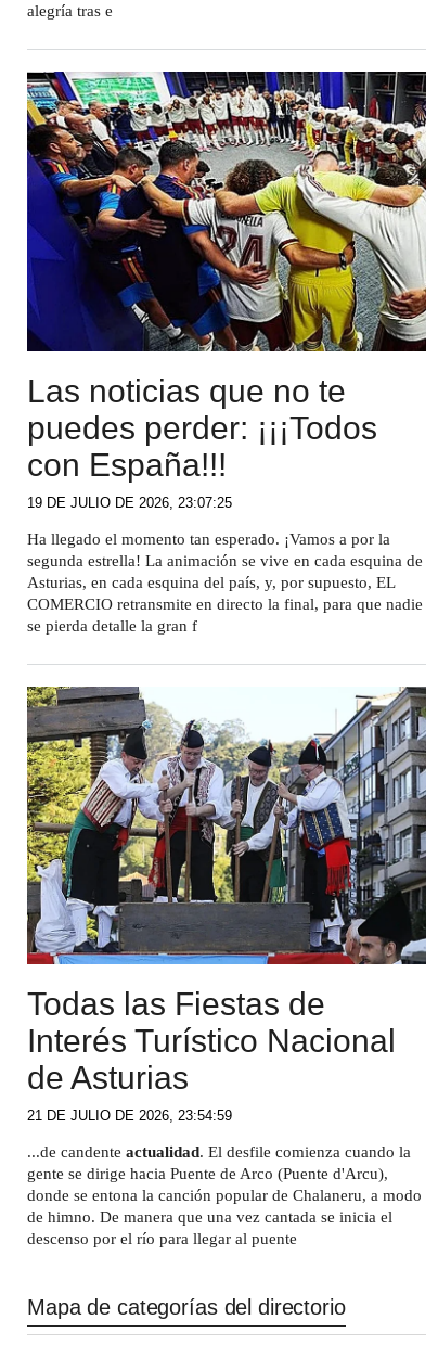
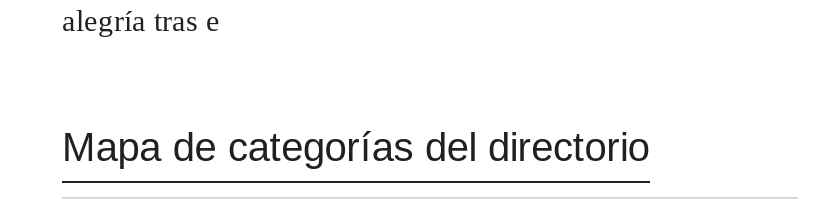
- [image]
- Las noticias que no te
- puedes perder: ¡¡¡Todos
- con España!!!
- 19 DE JULIO DE 2026, 23:07:25
- Ha llegado el momento tan esperado. ¡Vamos a por la
- segunda estrella! La animación se vive en cada esquina de
- Asturias, en cada esquina del país, y, por supuesto, EL
- COMERCIO retransmite en directo la final, para que nadie
- se pierda detalle la gran f

- [image]
- Todas las Fiestas de
- Interés Turístico Nacional
- de Asturias
- 21 DE JULIO DE 2026, 23:54:59
- ...de candente actualidad. El desfile comienza cuando la
- gente se dirige hacia Puente de Arco (Puente d'Arcu),
- donde se entona la canción popular de Chalaneru, a modo
- de himno. De manera que una vez cantada se inicia el
- descenso por el río para llegar al puente
